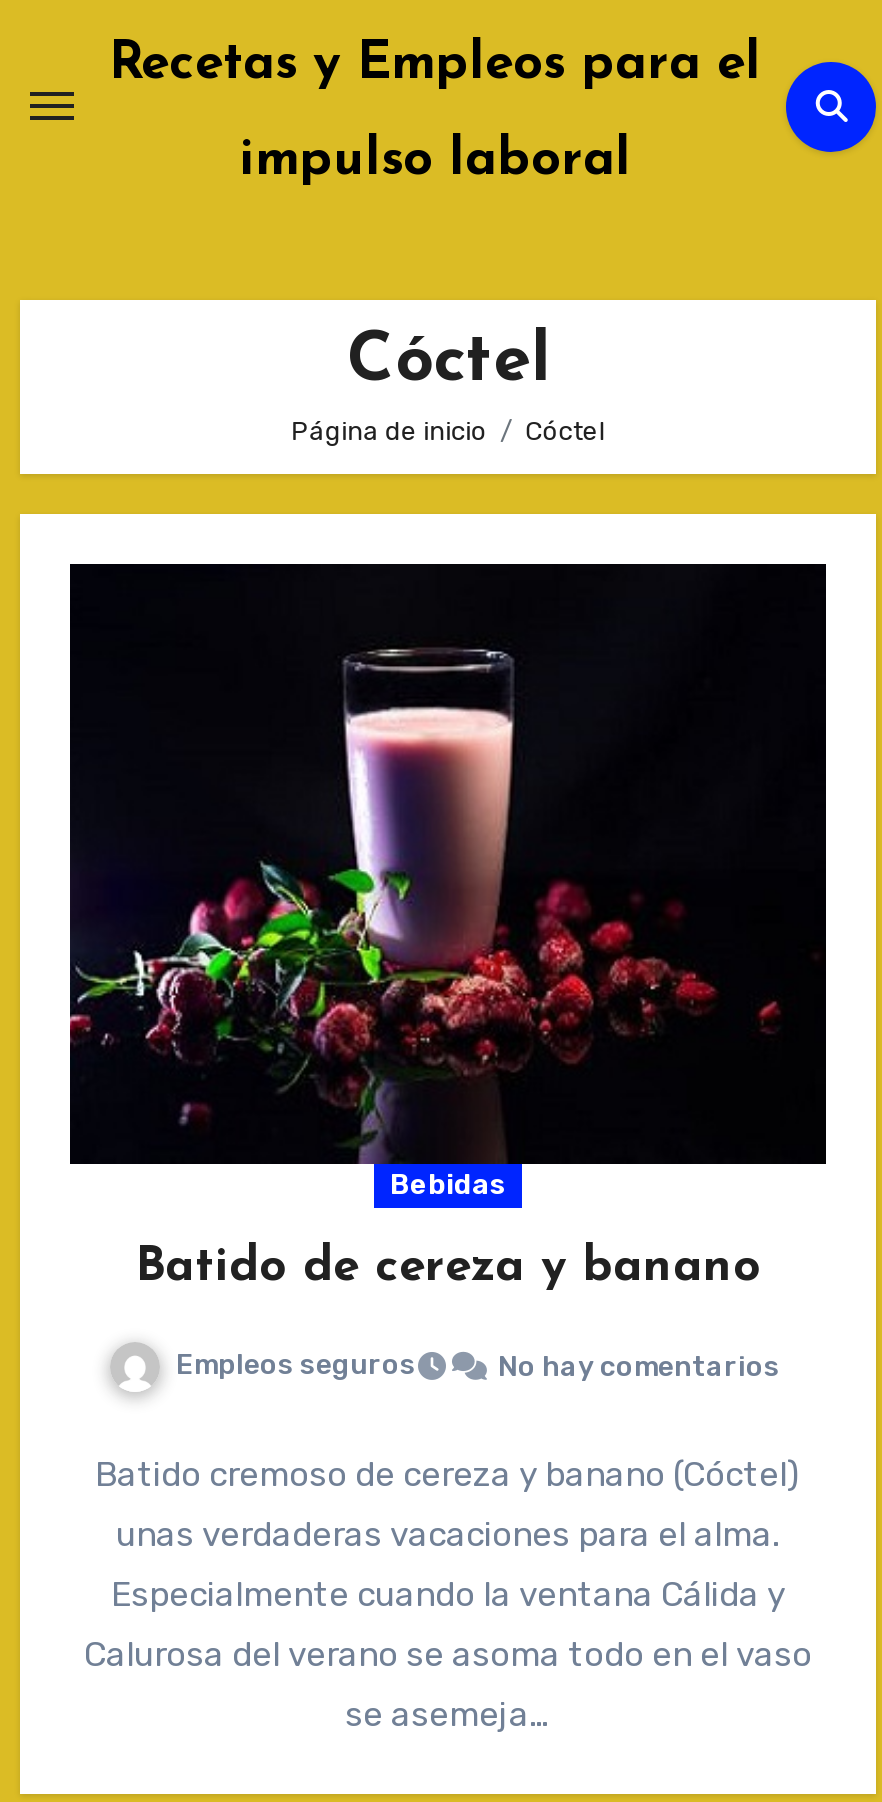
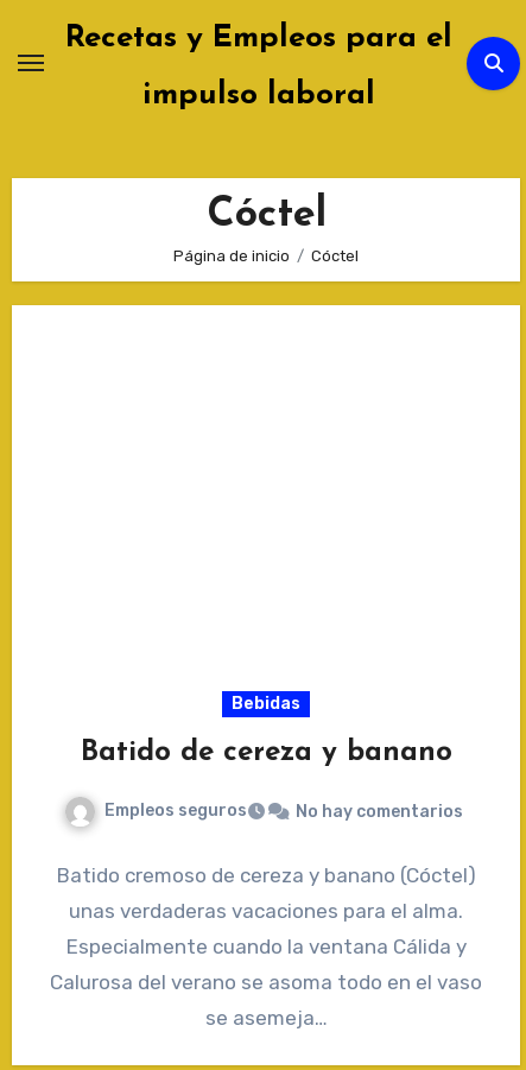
- [image]
